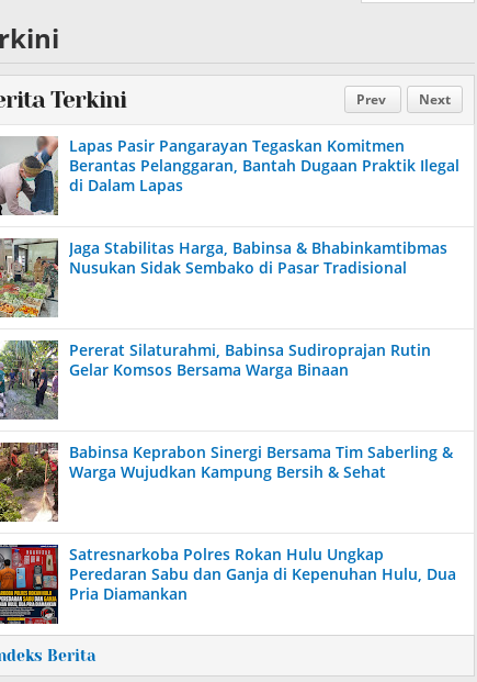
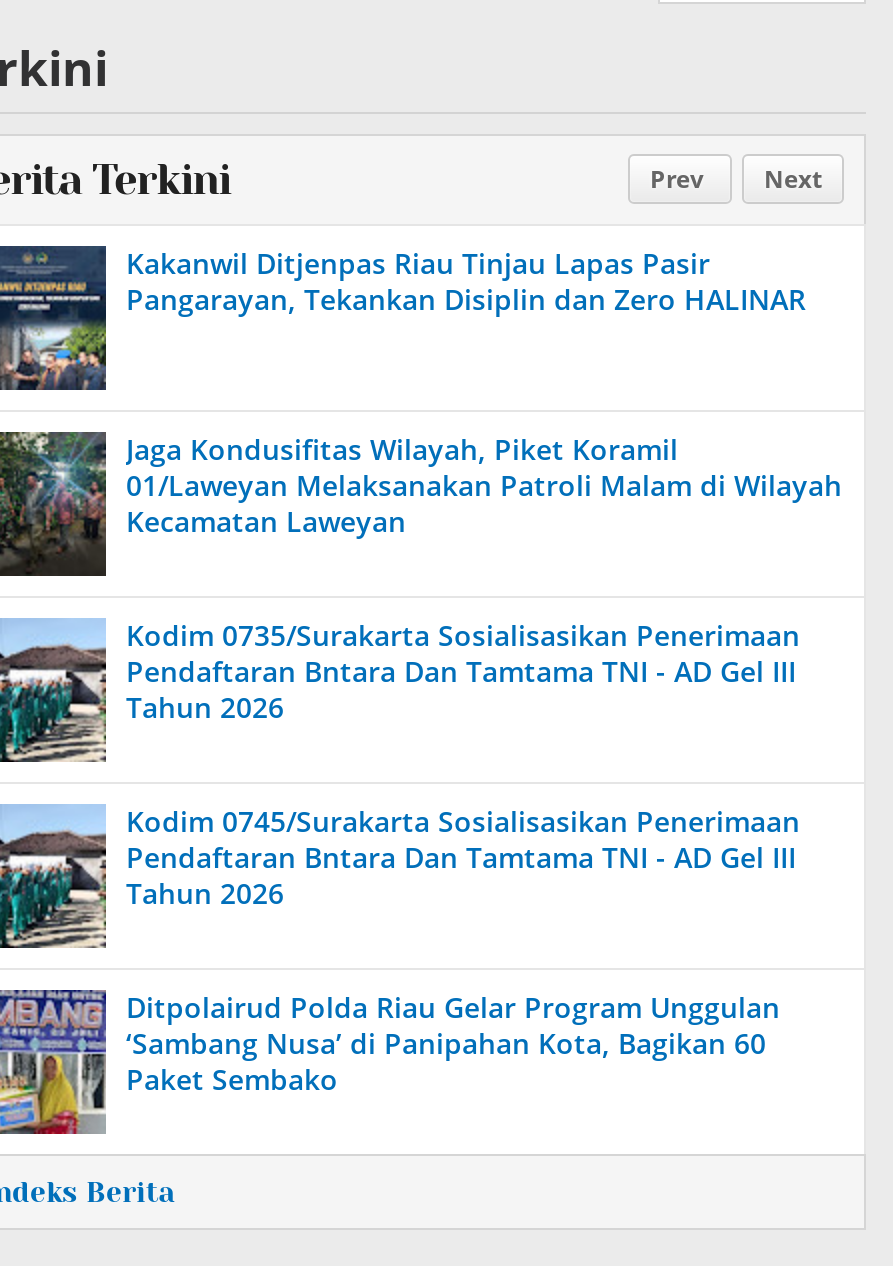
- [image]
- Lapas Pasir Pangarayan Tegaskan Komitmen
- Berantas Pelanggaran, Bantah Dugaan Praktik Ilegal
- di Dalam Lapas
+ [image]
+ Kakanwil Ditjenpas Riau Tinjau Lapas Pasir
+ Pangarayan, Tekankan Disiplin dan Zero HALINAR

- [image]
- Jaga Stabilitas Harga, Babinsa & Bhabinkamtibmas
- Nusukan Sidak Sembako di Pasar Tradisional
+ [image]
+ Jaga Kondusifitas Wilayah, Piket Koramil
+ 01/Laweyan Melaksanakan Patroli Malam di Wilayah
+ Kecamatan Laweyan

- [image]
- Pererat Silaturahmi, Babinsa Sudiroprajan Rutin
- Gelar Komsos Bersama Warga Binaan
+ [image]
+ Kodim 0735/Surakarta Sosialisasikan Penerimaan
+ Pendaftaran Bntara Dan Tamtama TNI - AD Gel III
+ Tahun 2026

- [image]
- Babinsa Keprabon Sinergi Bersama Tim Saberling &
- Warga Wujudkan Kampung Bersih & Sehat
+ [image]
+ Kodim 0745/Surakarta Sosialisasikan Penerimaan
+ Pendaftaran Bntara Dan Tamtama TNI - AD Gel III
+ Tahun 2026

- [image]
- Satresnarkoba Polres Rokan Hulu Ungkap
- Peredaran Sabu dan Ganja di Kepenuhan Hulu, Dua
- Pria Diamankan
+ [image]
+ Ditpolairud Polda Riau Gelar Program Unggulan
+ ‘Sambang Nusa’ di Panipahan Kota, Bagikan 60
+ Paket Sembako
